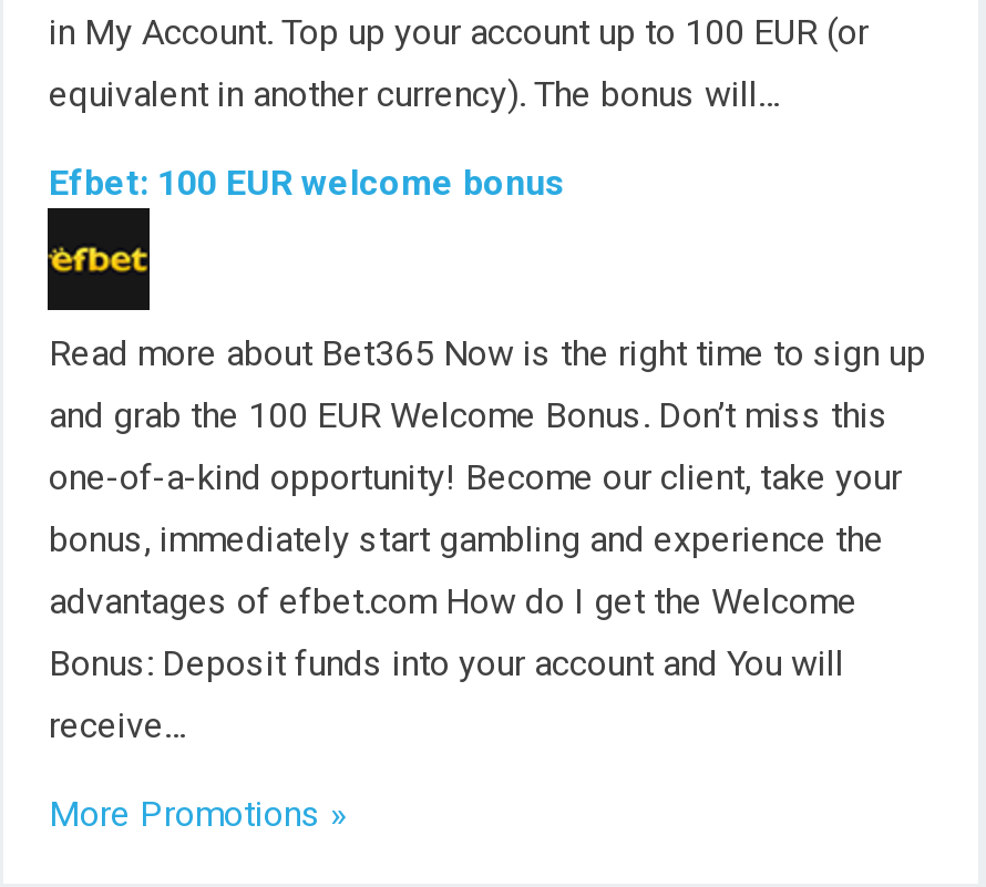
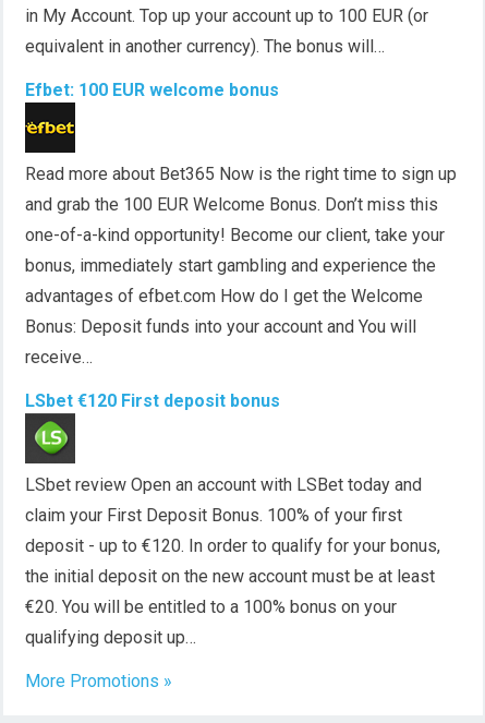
+ [image]
+ LSbet review Open an account with LSBet today and
+ claim your First Deposit Bonus. 100% of your first
+ deposit - up to €120. In order to qualify for your bonus,
+ the initial deposit on the new account must be at least
+ €20. You will be entitled to a 100% bonus on your
+ qualifying deposit up…

+ LSbet €120 First deposit bonus
